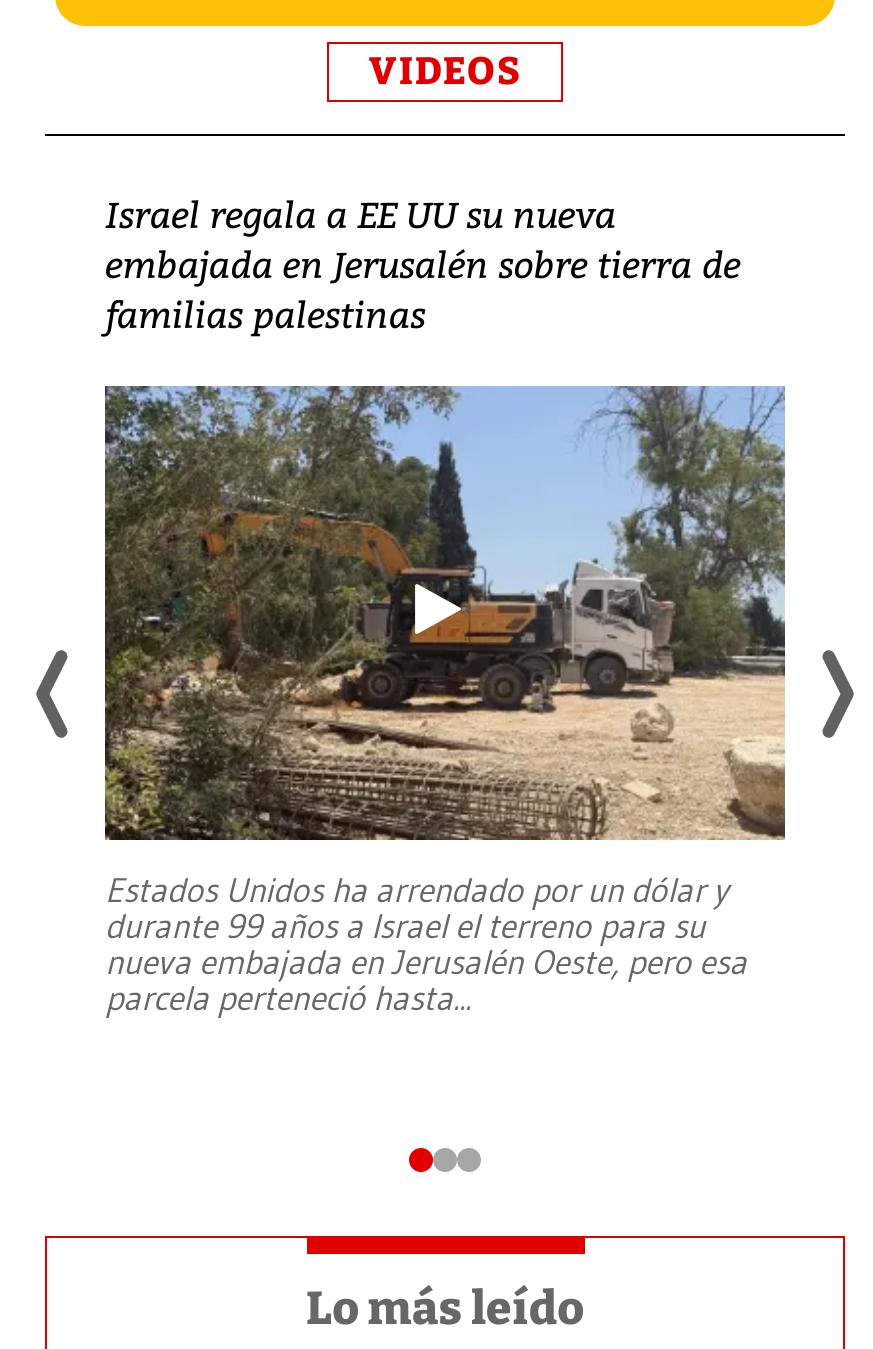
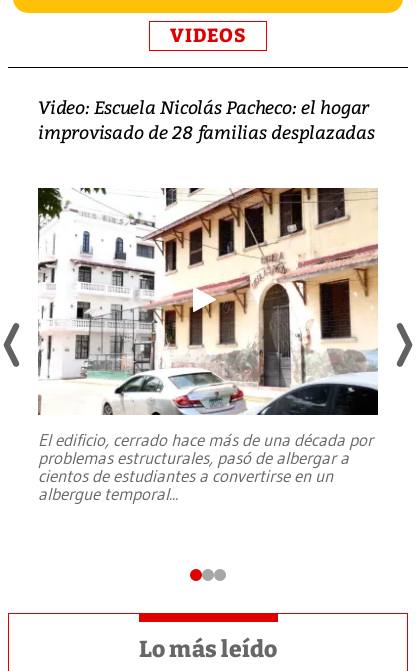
- Israel regala a EE UU su nueva
- embajada en Jerusalén sobre tierra de
- familias palestinas
+ Video: Escuela Nicolás Pacheco: el hogar
+ improvisado de 28 familias desplazadas

- [image]
- Estados Unidos ha arrendado por un dólar y
- durante 99 años a Israel el terreno para su
- nueva embajada en Jerusalén Oeste, pero esa
- parcela perteneció hasta...
+ [image]
+ El edificio, cerrado hace más de una década por
+ problemas estructurales, pasó de albergar a
+ cientos de estudiantes a convertirse en un
+ albergue temporal...
